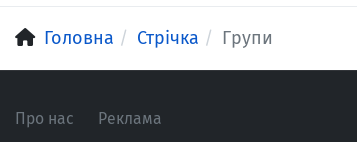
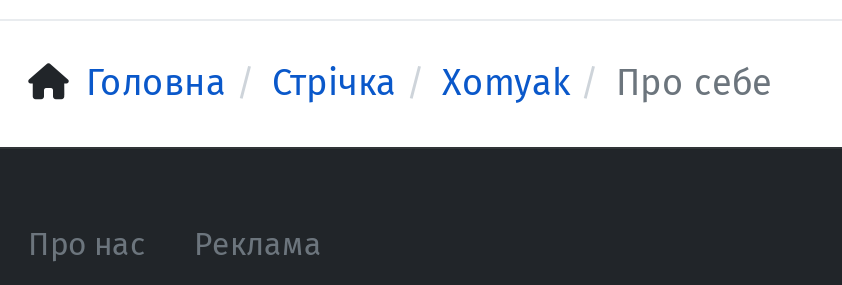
- Групи
+ Xomyak
+ Про себе
